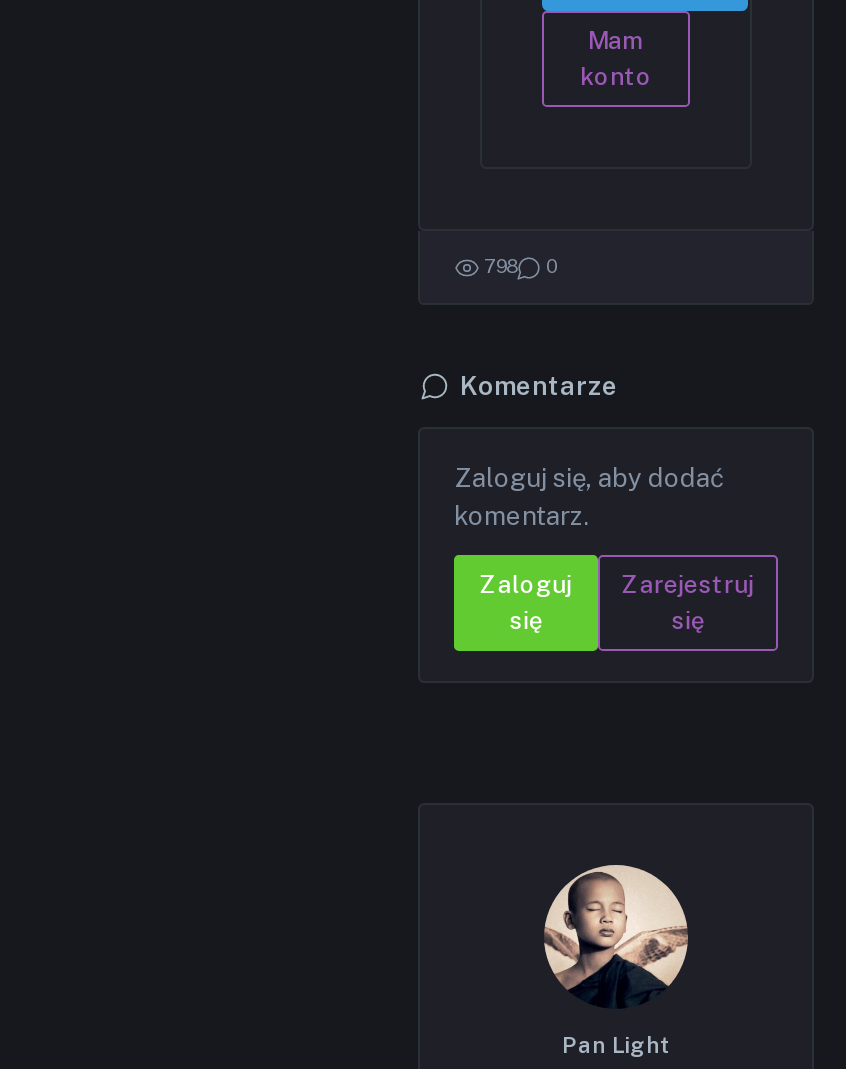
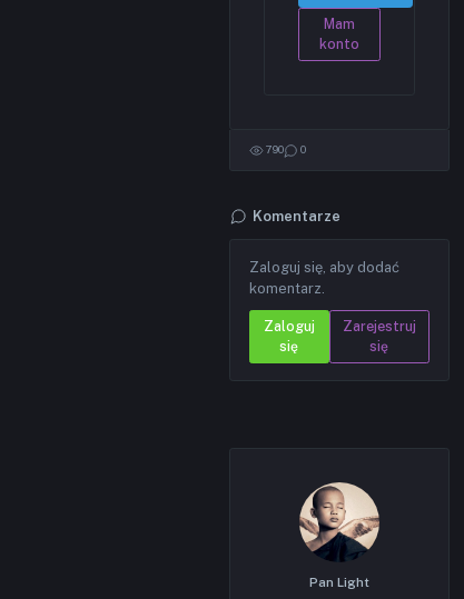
- 798
+ 790
